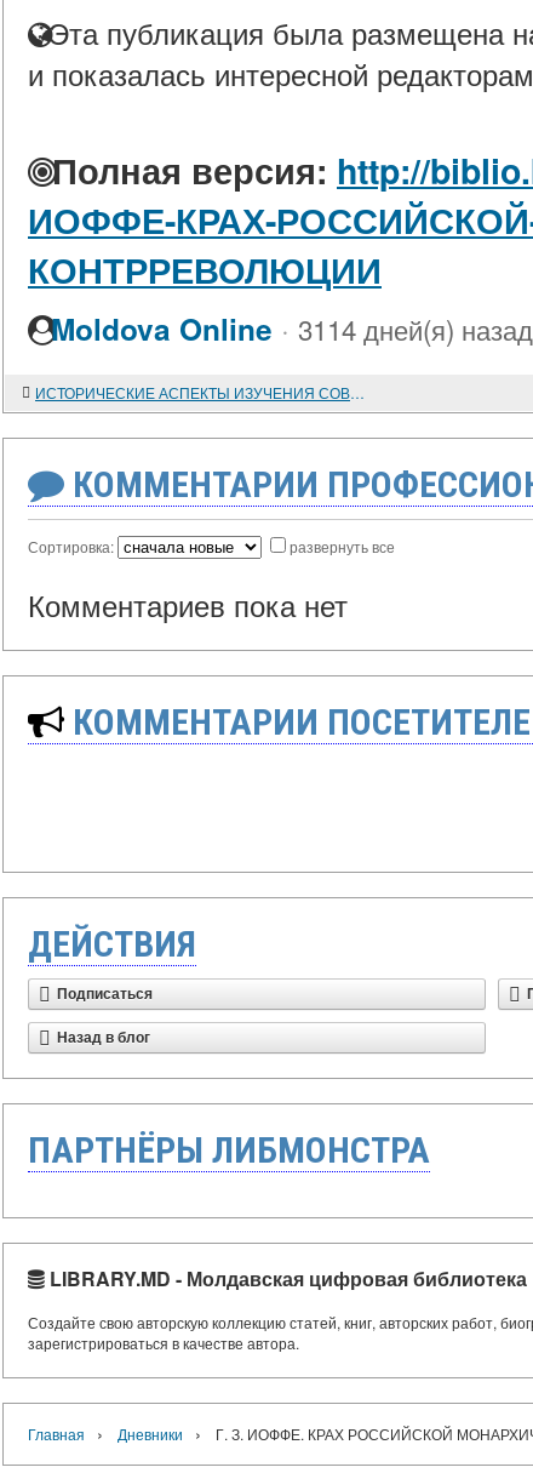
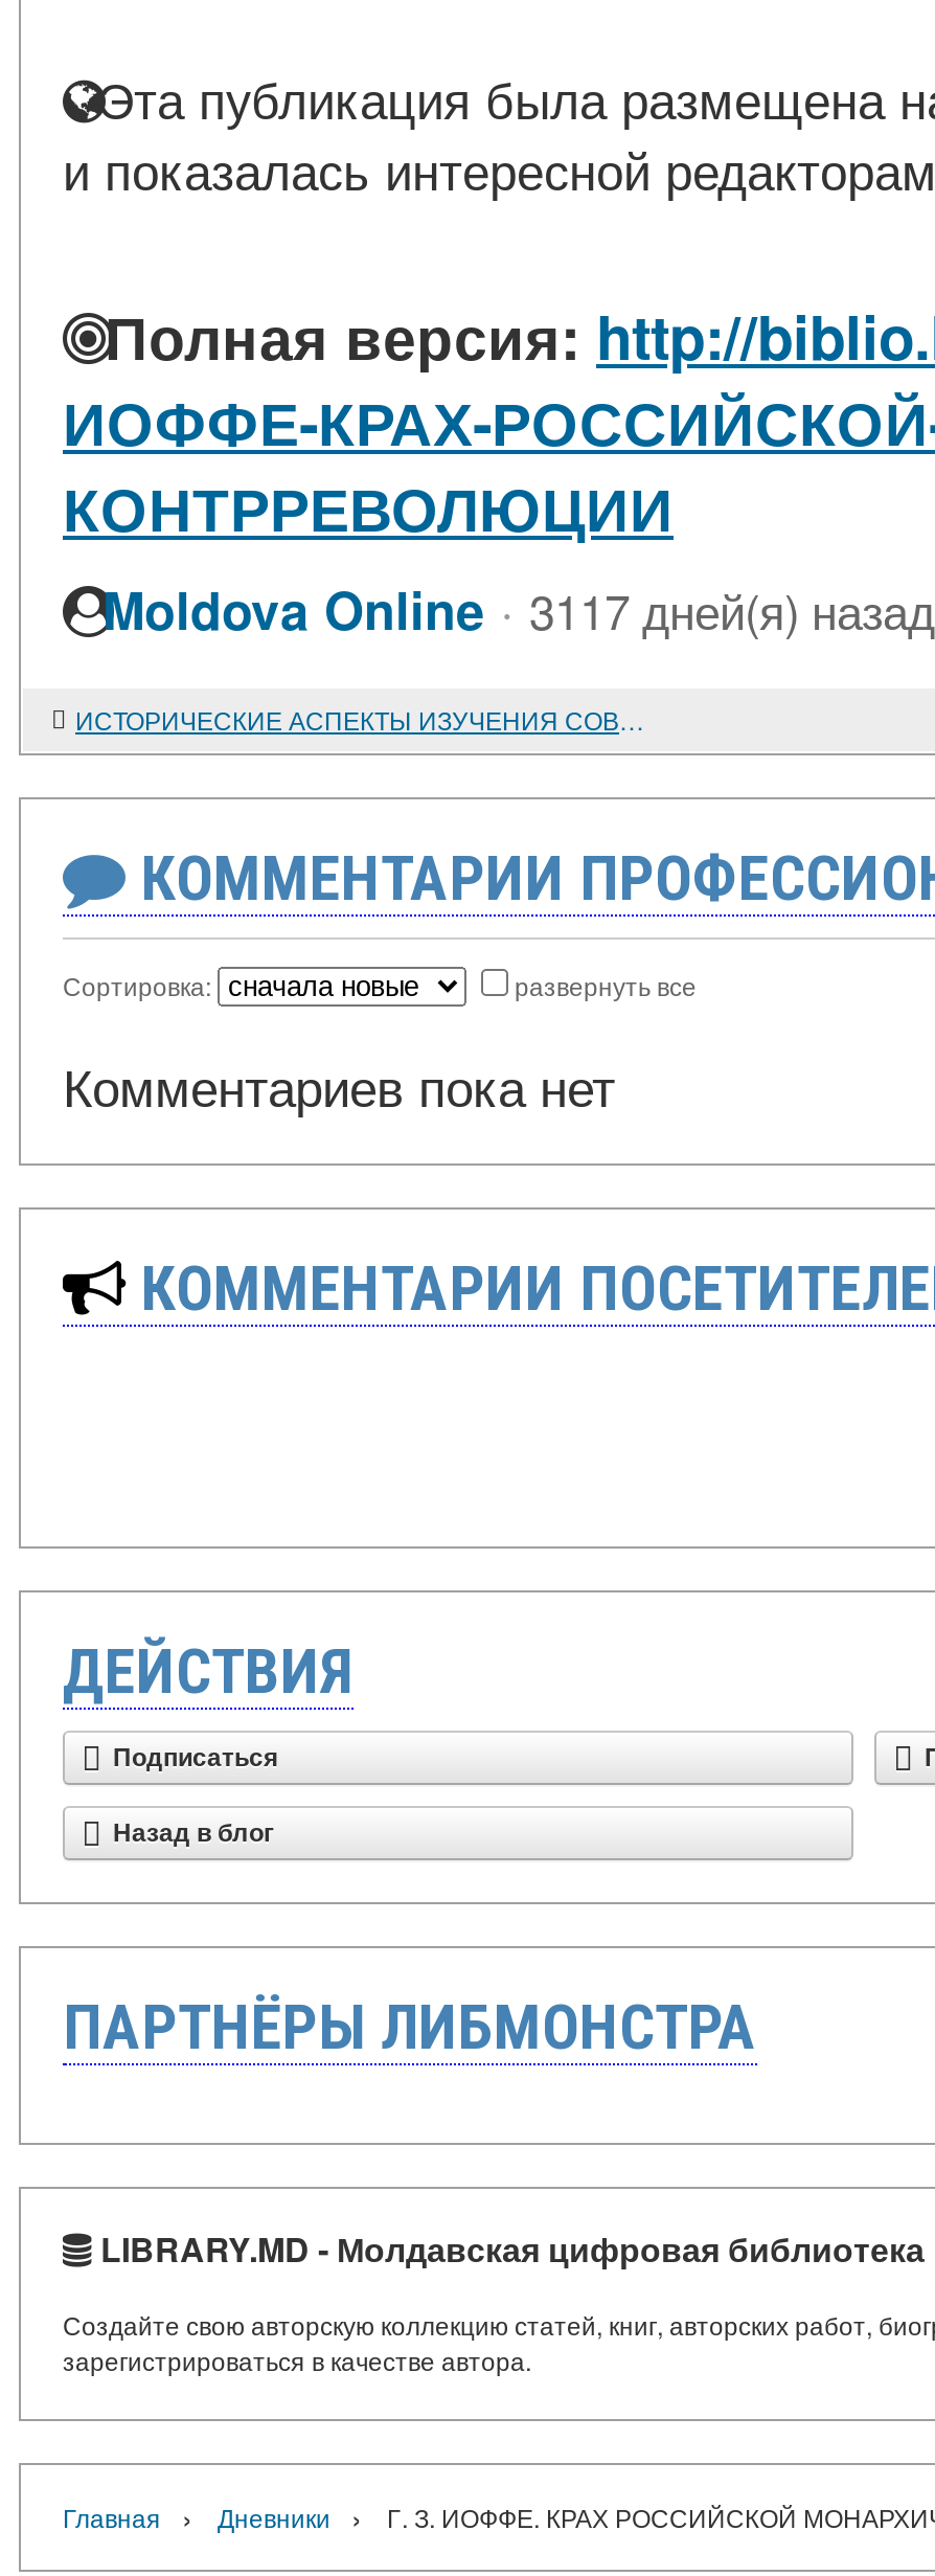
- Moldova Online · 3114 дней(я) назад
+ Moldova Online · 3117 дней(я) назад
